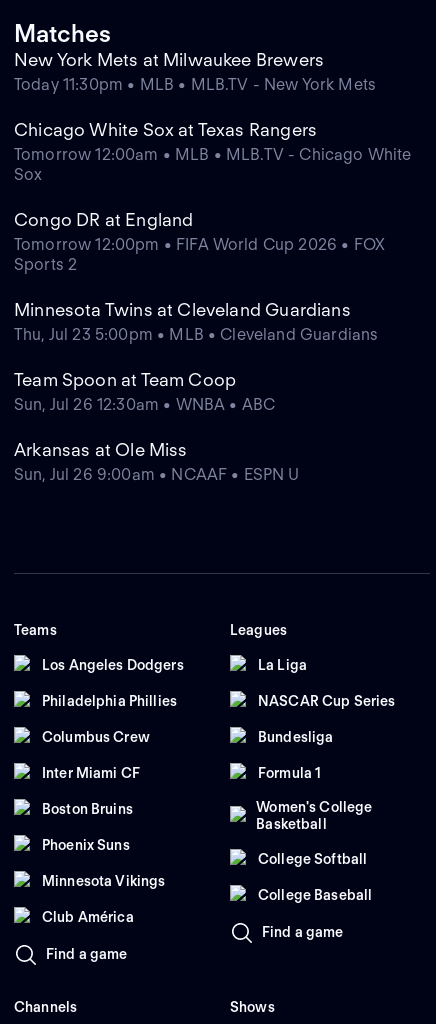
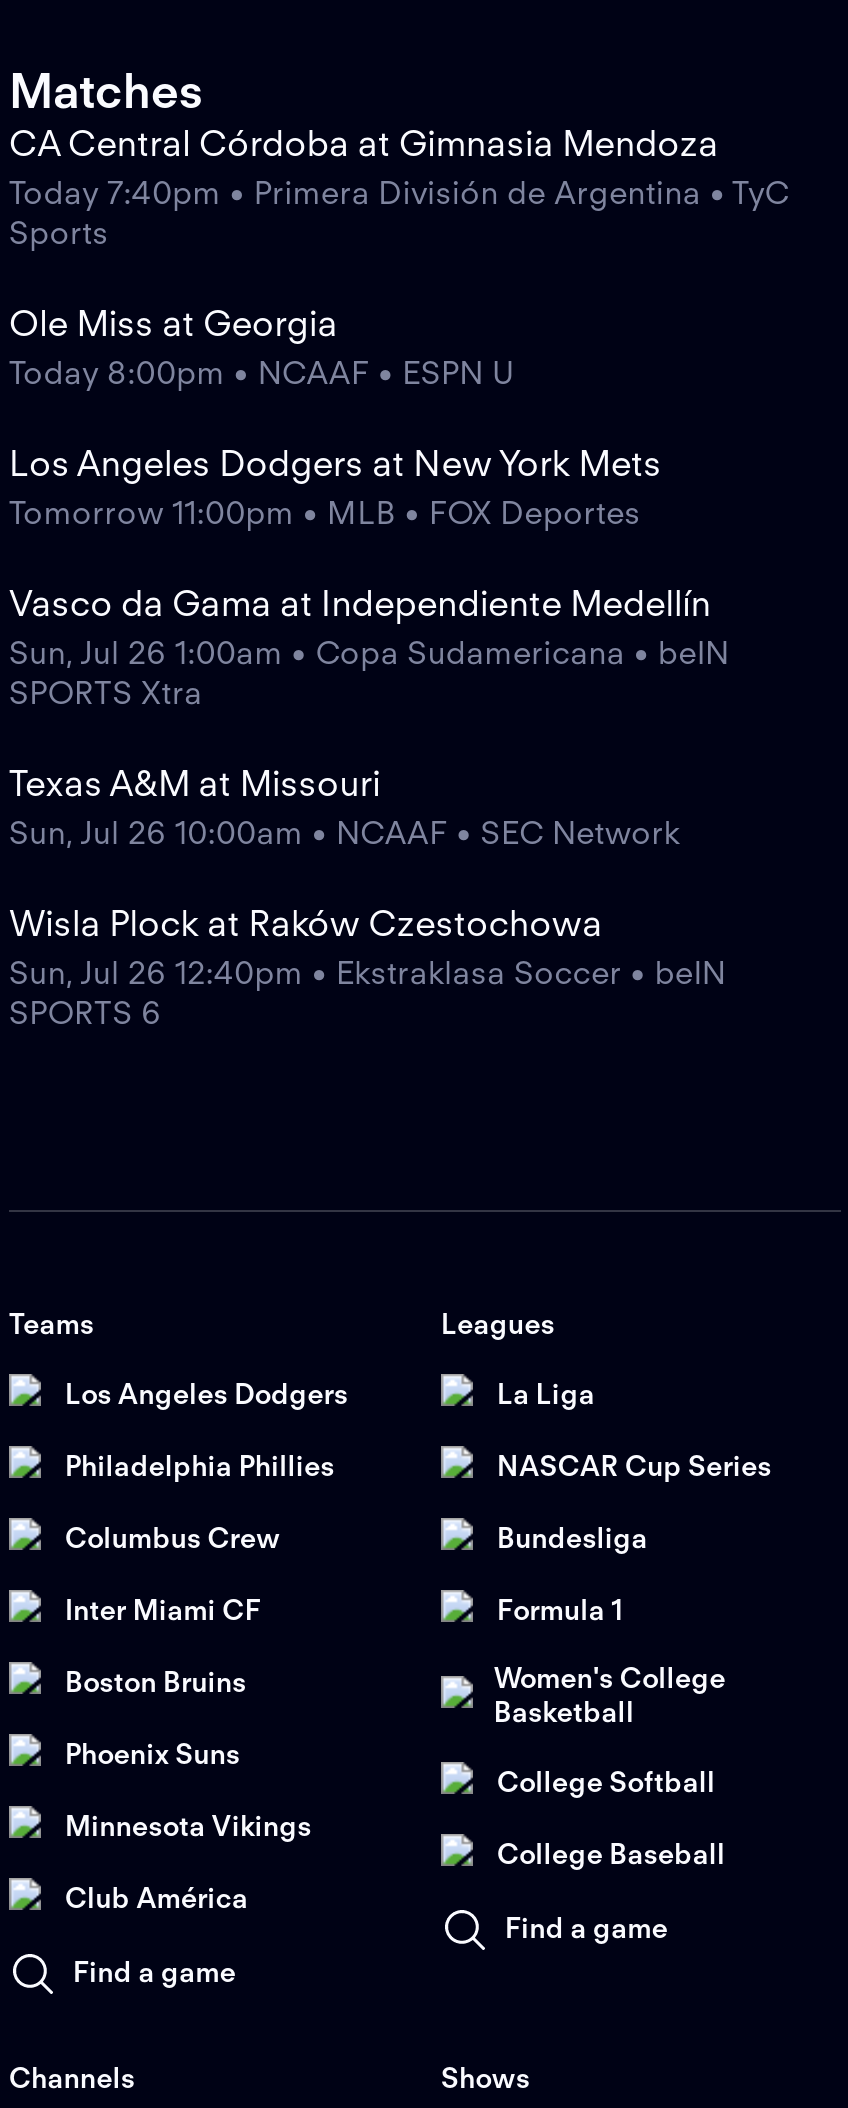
- New York Mets at Milwaukee Brewers
- Today 11:30pm • MLB • MLB.TV - New York Mets
+ CA Central Córdoba at Gimnasia Mendoza
+ Today 7:40pm • Primera División de Argentina • TyC
+ Sports

- Chicago White Sox at Texas Rangers
- Tomorrow 12:00am • MLB • MLB.TV - Chicago White
- Sox
+ Ole Miss at Georgia
+ Today 8:00pm • NCAAF • ESPN U

- Congo DR at England
- Tomorrow 12:00pm • FIFA World Cup 2026 • FOX
- Sports 2
+ Los Angeles Dodgers at New York Mets
+ Tomorrow 11:00pm • MLB • FOX Deportes

- Minnesota Twins at Cleveland Guardians
- Thu, Jul 23 5:00pm • MLB • Cleveland Guardians
+ Vasco da Gama at Independiente Medellín
+ Sun, Jul 26 1:00am • Copa Sudamericana • beIN
+ SPORTS Xtra

- Team Spoon at Team Coop
- Sun, Jul 26 12:30am • WNBA • ABC
+ Texas A&M at Missouri
+ Sun, Jul 26 10:00am • NCAAF • SEC Network

- Arkansas at Ole Miss
- Sun, Jul 26 9:00am • NCAAF • ESPN U
+ Wisla Plock at Raków Czestochowa
+ Sun, Jul 26 12:40pm • Ekstraklasa Soccer • beIN
+ SPORTS 6
